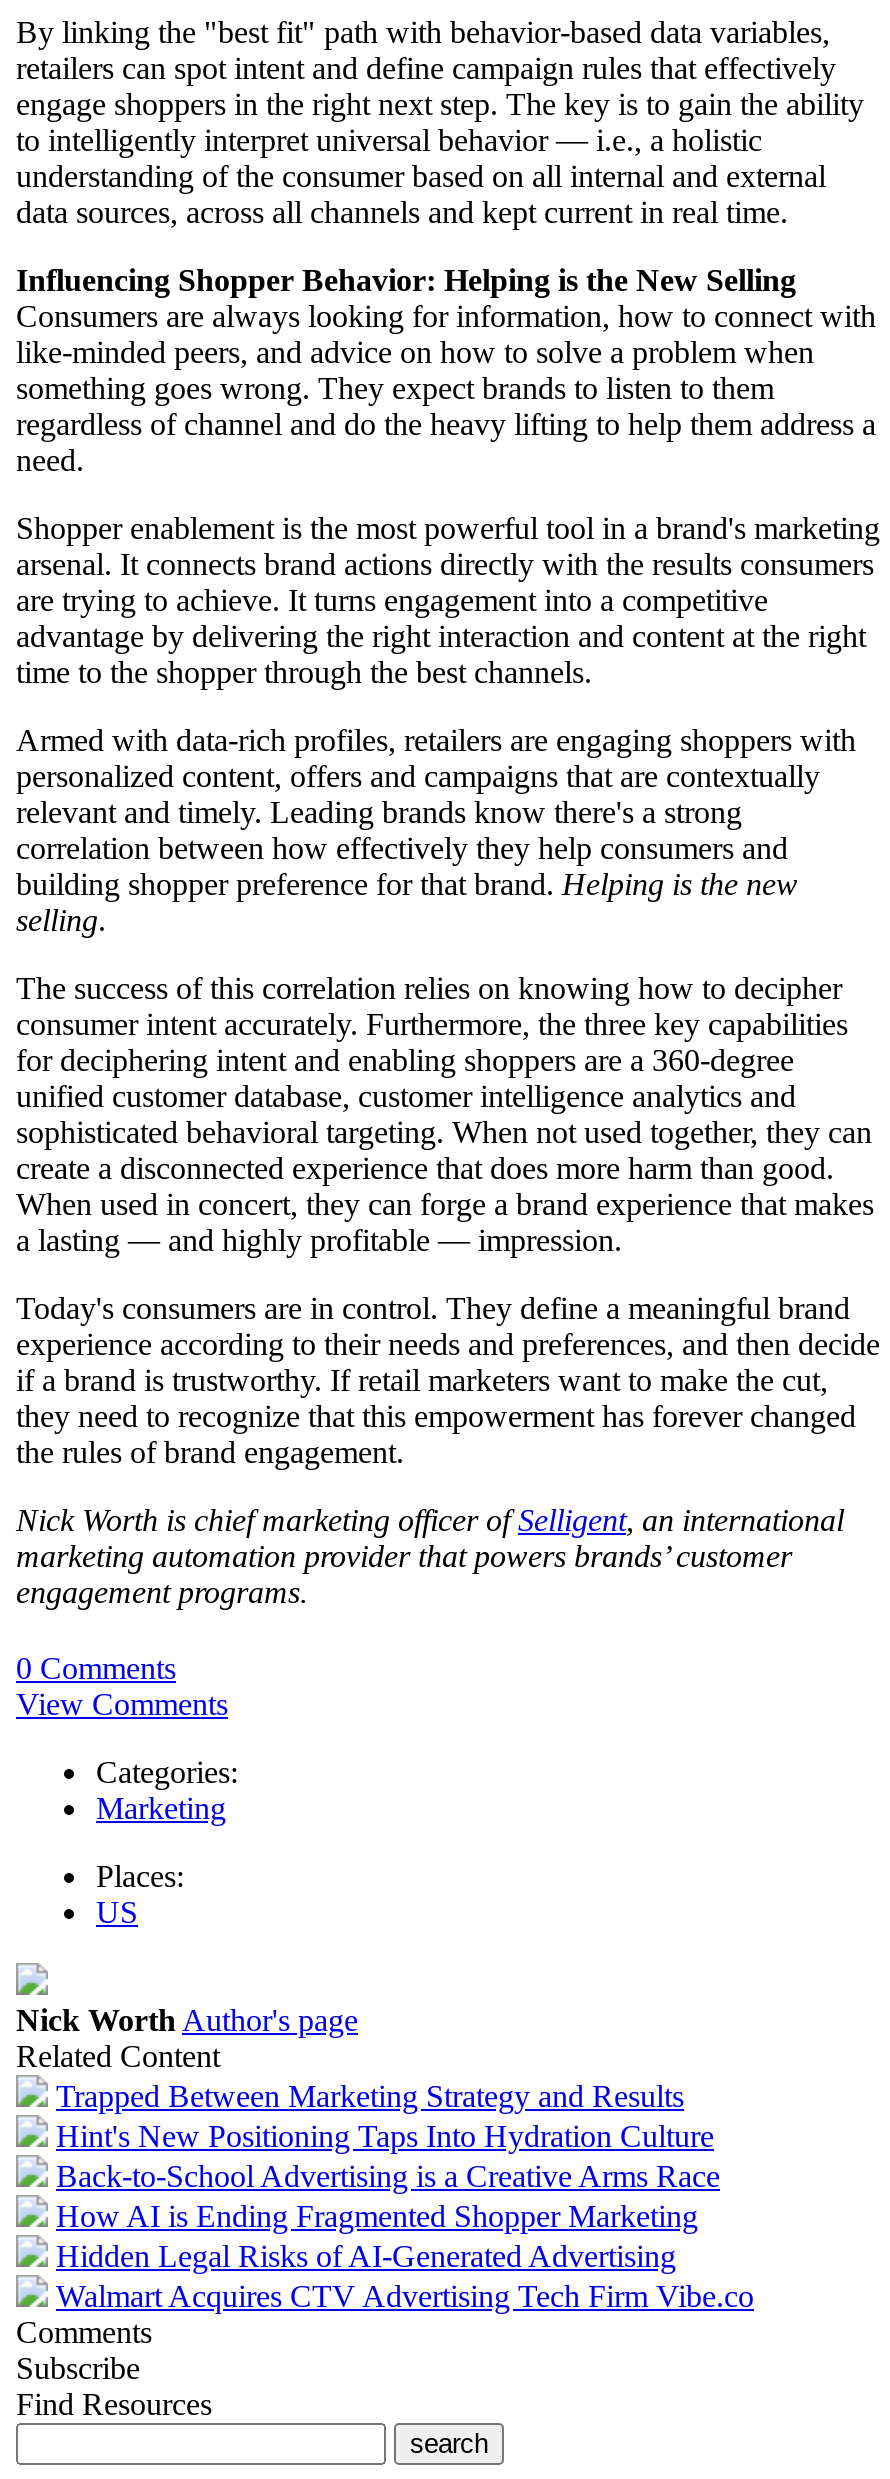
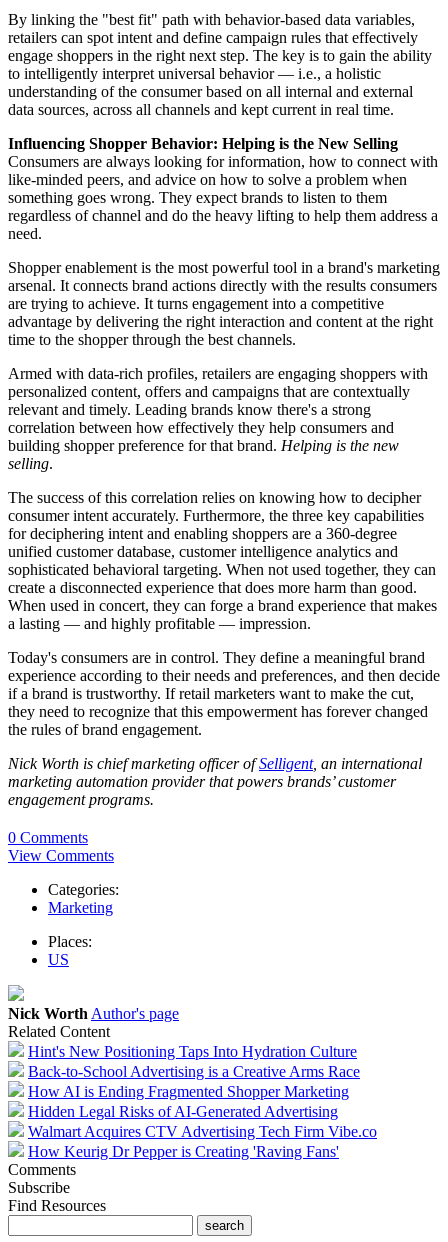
- Trapped Between Marketing Strategy and Results

moved up: Hint's New Positioning Taps Into Hydration Culture | Back-to-School Advertising is a Creative Arms Race | How AI is Ending Fragmented Shopper Marketing | Hidden Legal Risks of AI-Generated Advertising | Walmart Acquires CTV Advertising Tech Firm Vibe.co

+ How Keurig Dr Pepper is Creating 'Raving Fans'
